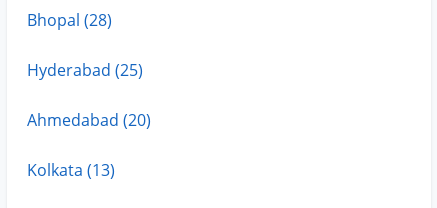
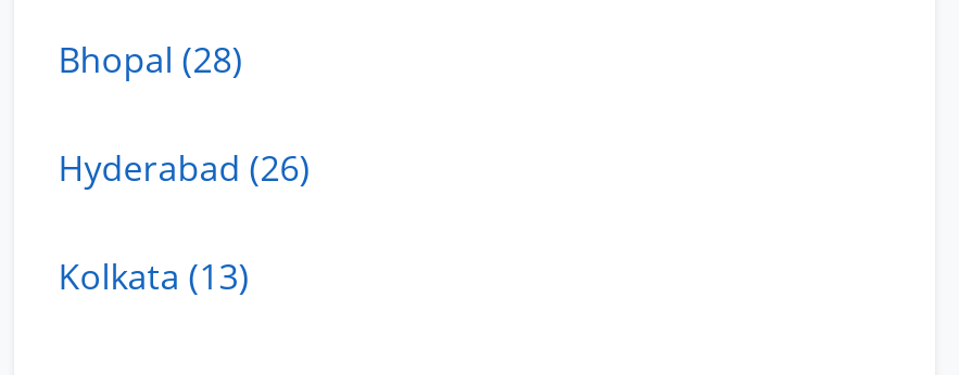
- Hyderabad (25)
- Ahmedabad (20)
+ Hyderabad (26)
